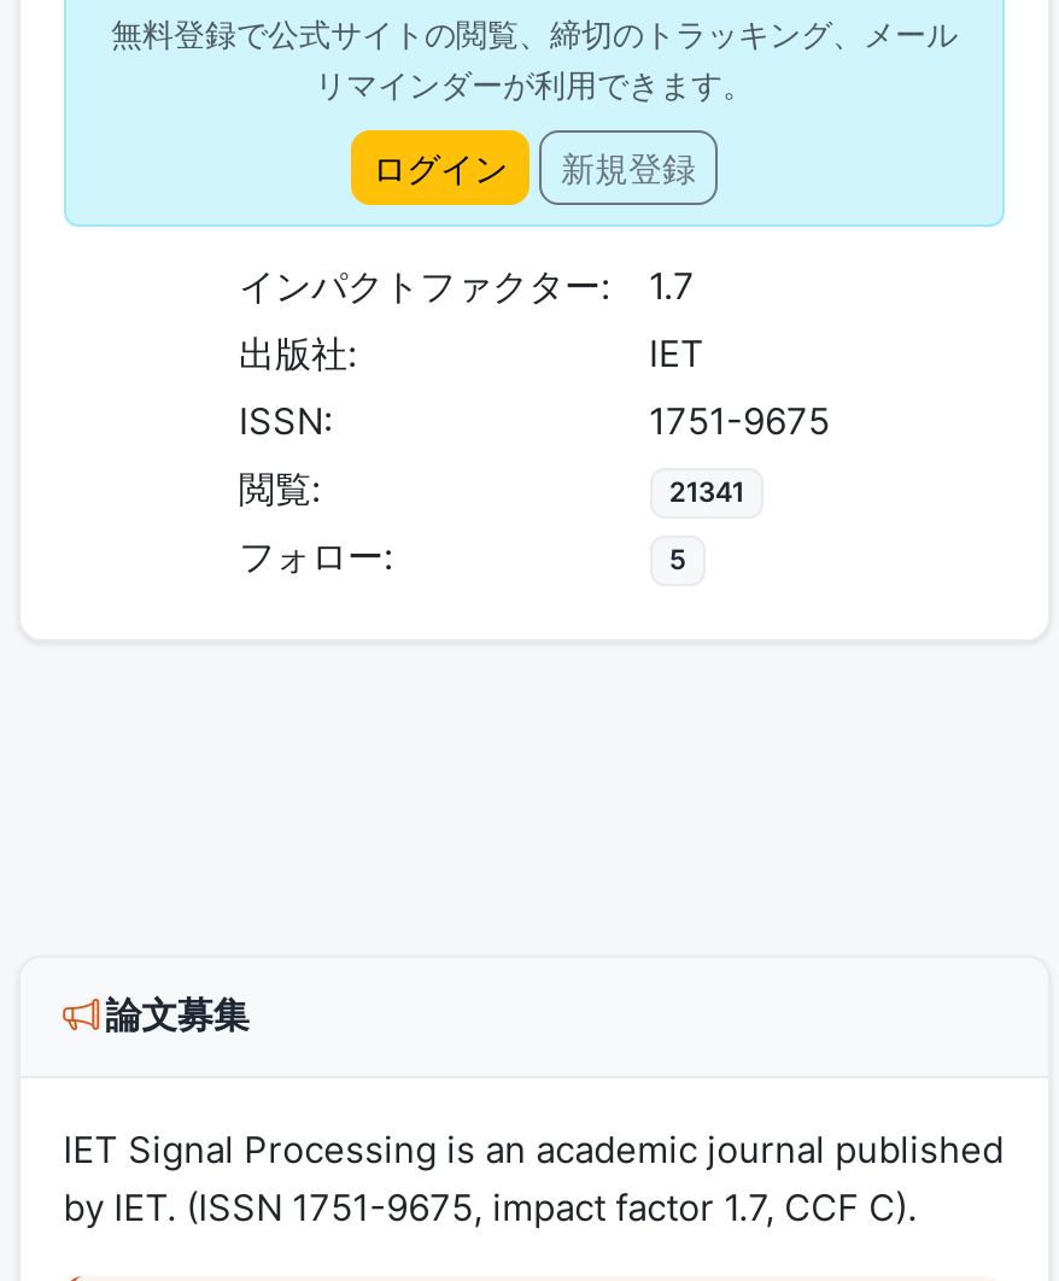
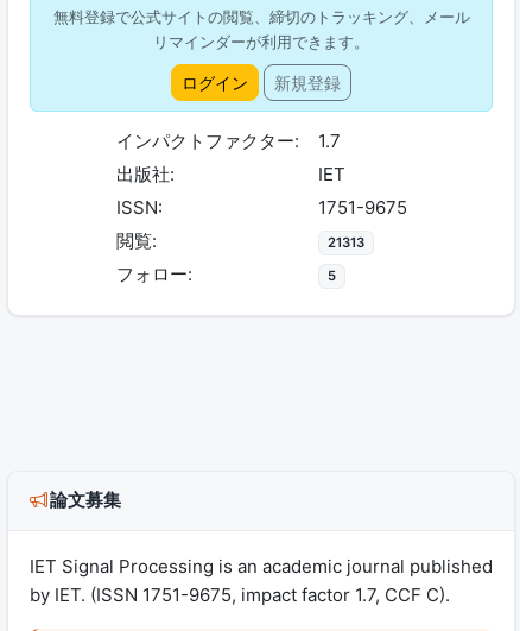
- 21341
+ 21313
